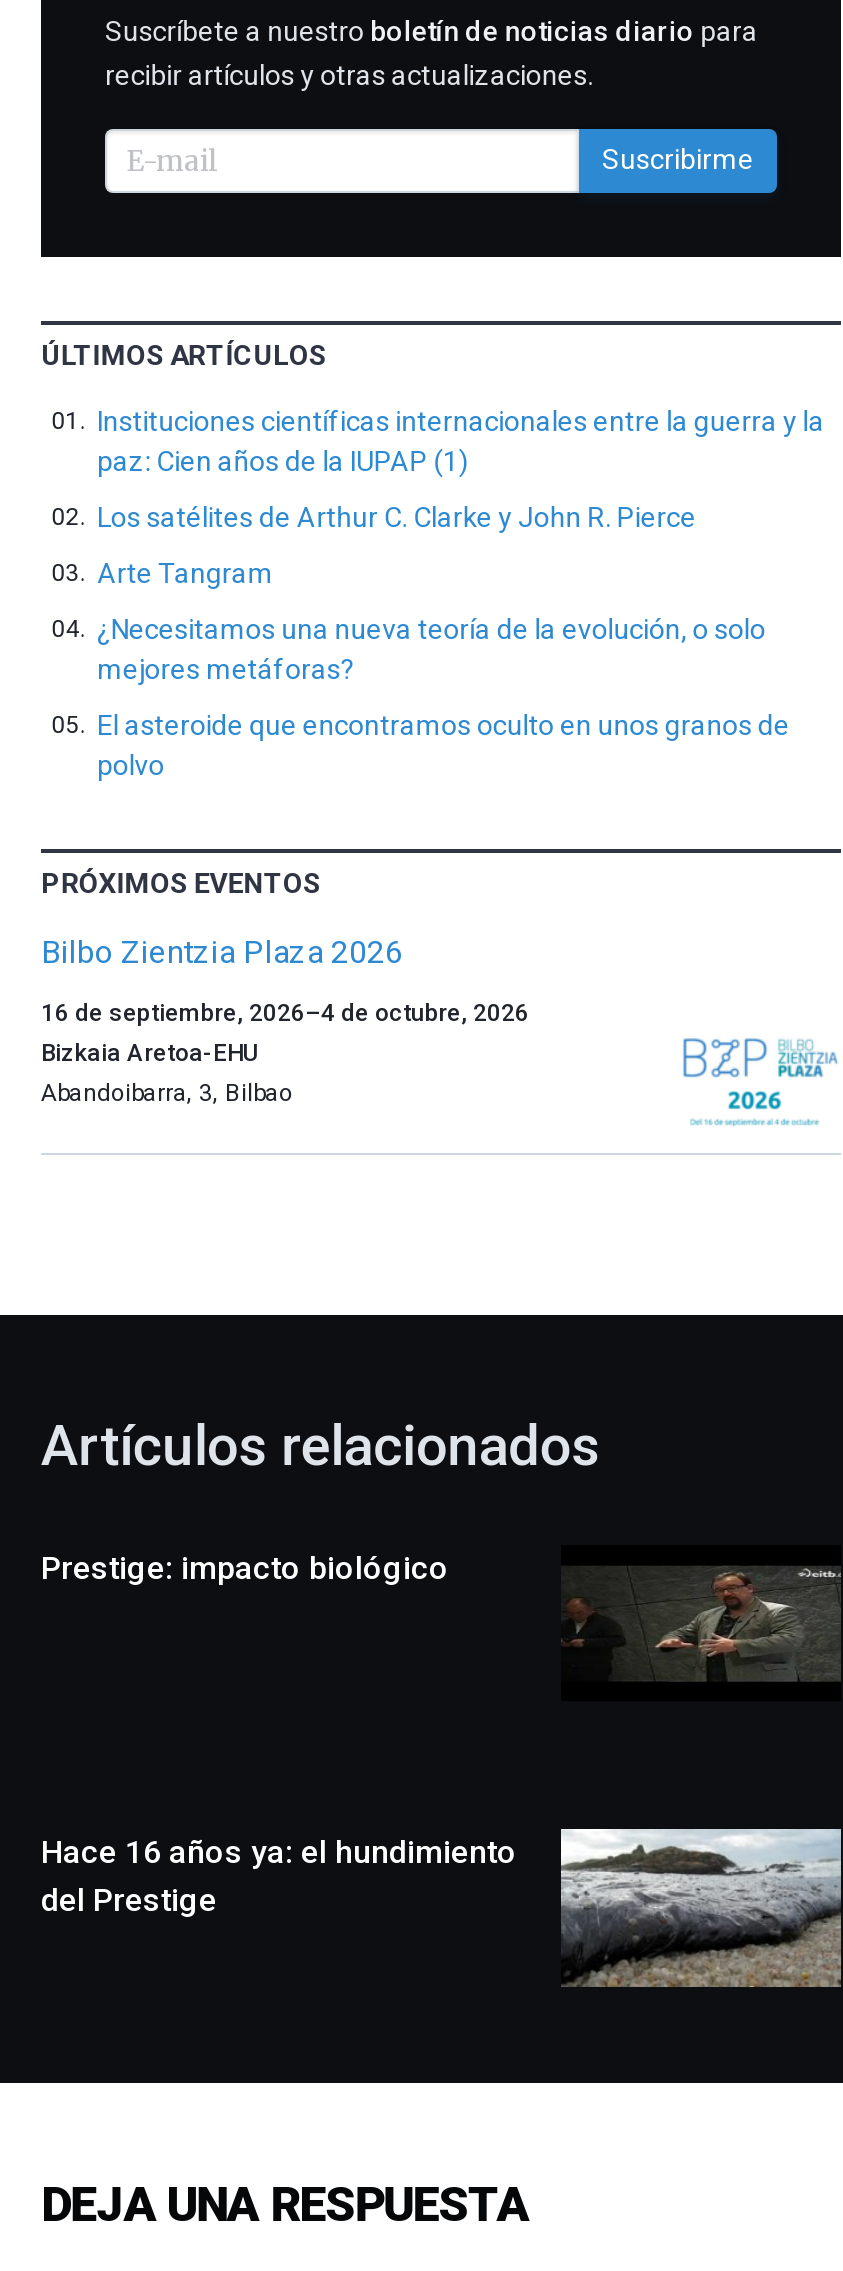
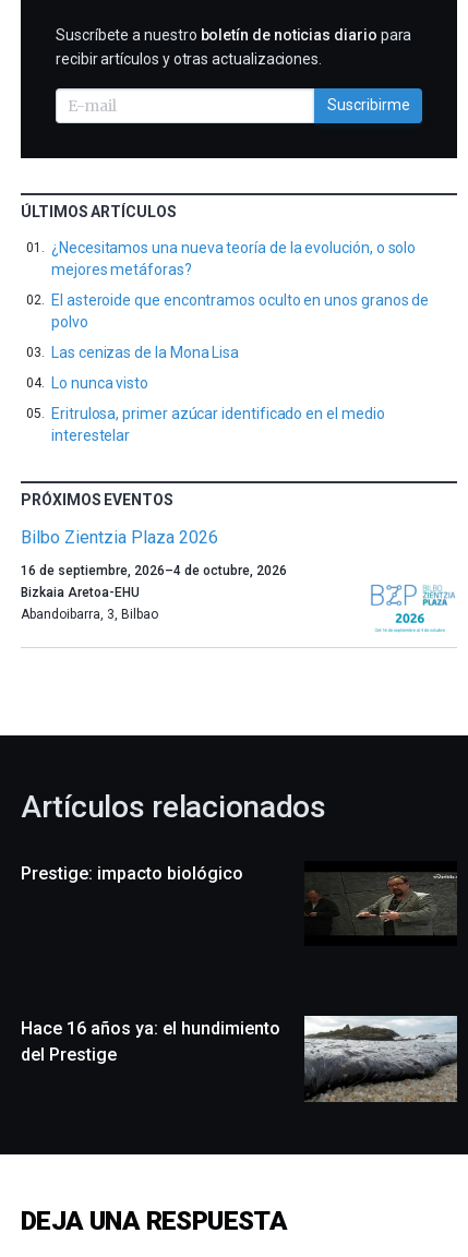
- Instituciones científicas internacionales entre la guerra y la
- paz: Cien años de la IUPAP (1)
- Los satélites de Arthur C. Clarke y John R. Pierce
- Arte Tangram

moved up: ¿Necesitamos una nueva teoría de la evolución, o solo | mejores metáforas? | El asteroide que encontramos oculto en unos granos de | polvo

+ Las cenizas de la Mona Lisa
+ Lo nunca visto
+ Eritrulosa, primer azúcar identificado en el medio
+ interestelar
